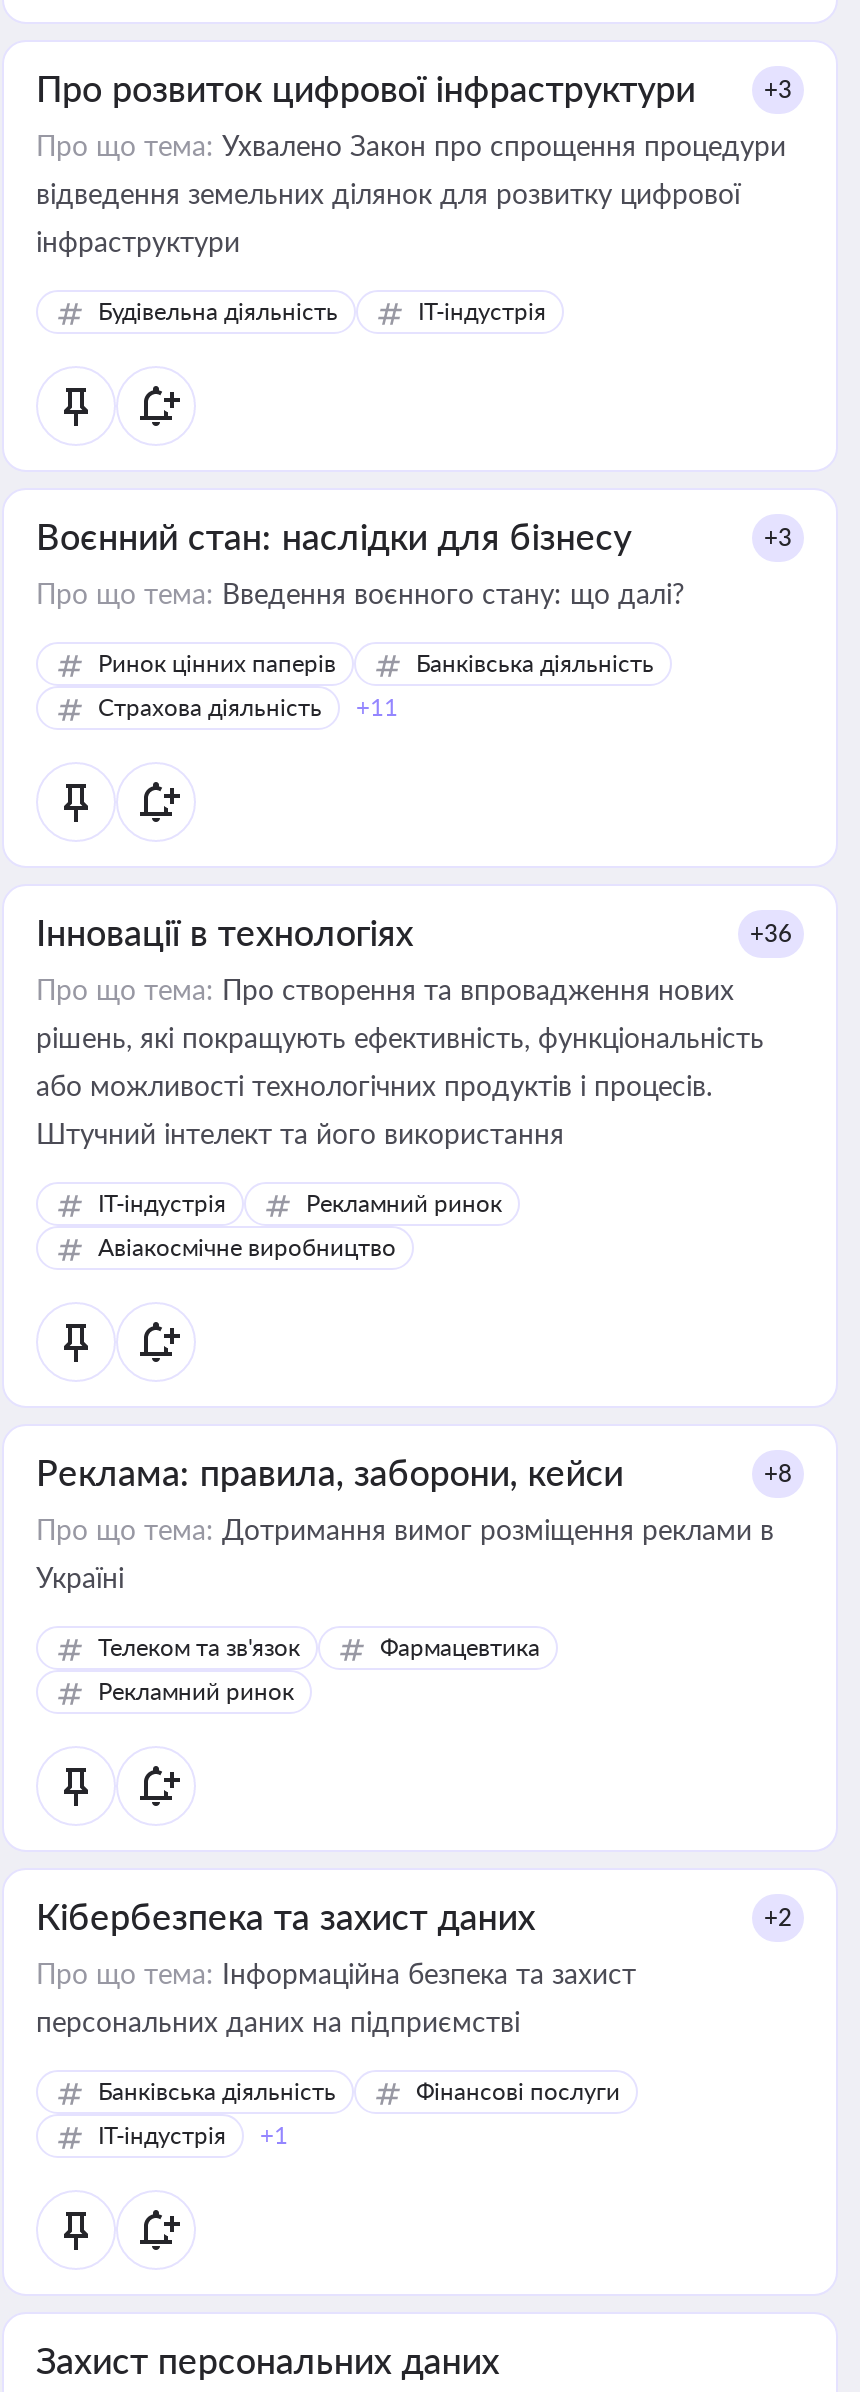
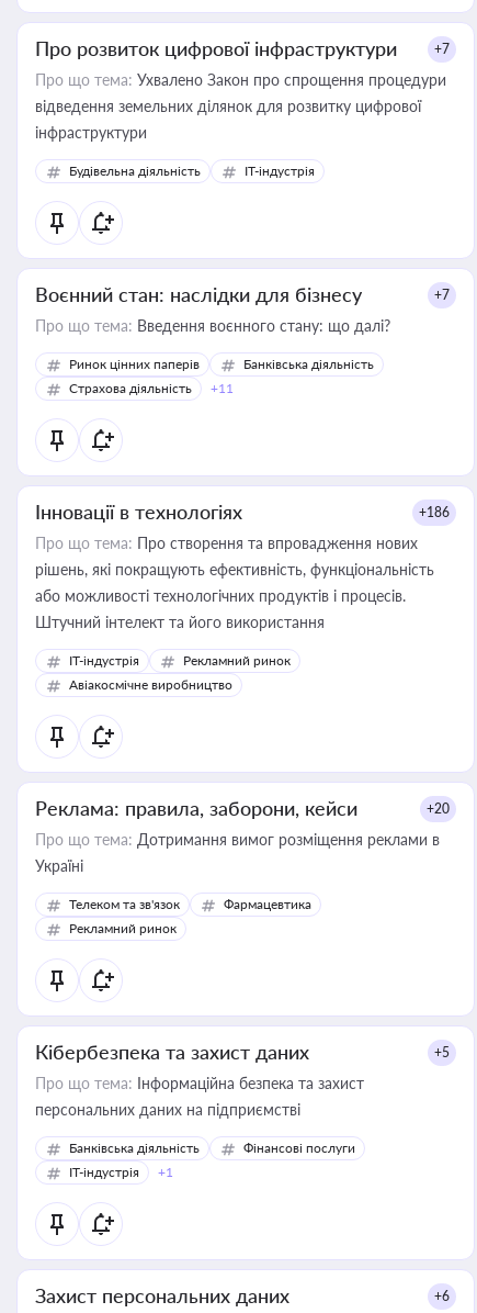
- +3
+ +7

- +3
+ +7

- +36
+ +186

- +8
+ +20

- +2
+ +5

+ +6
